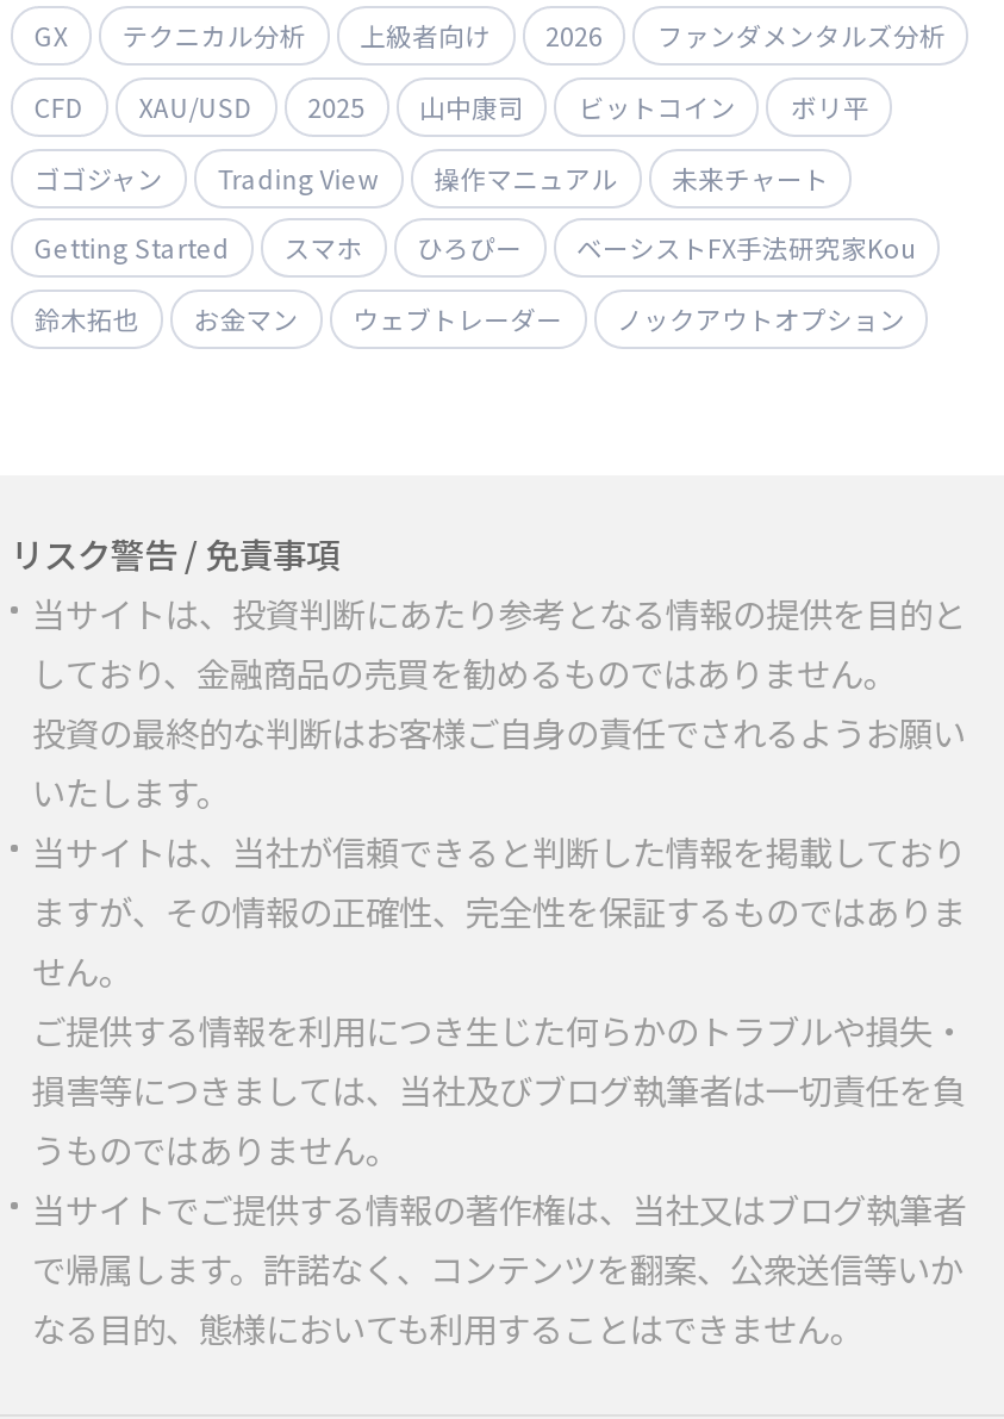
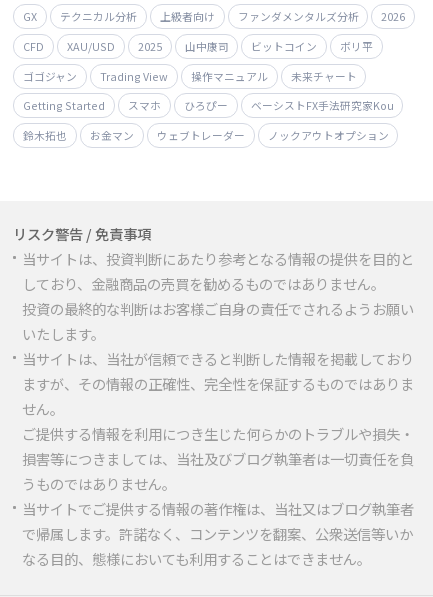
- 2026

+ 2026
